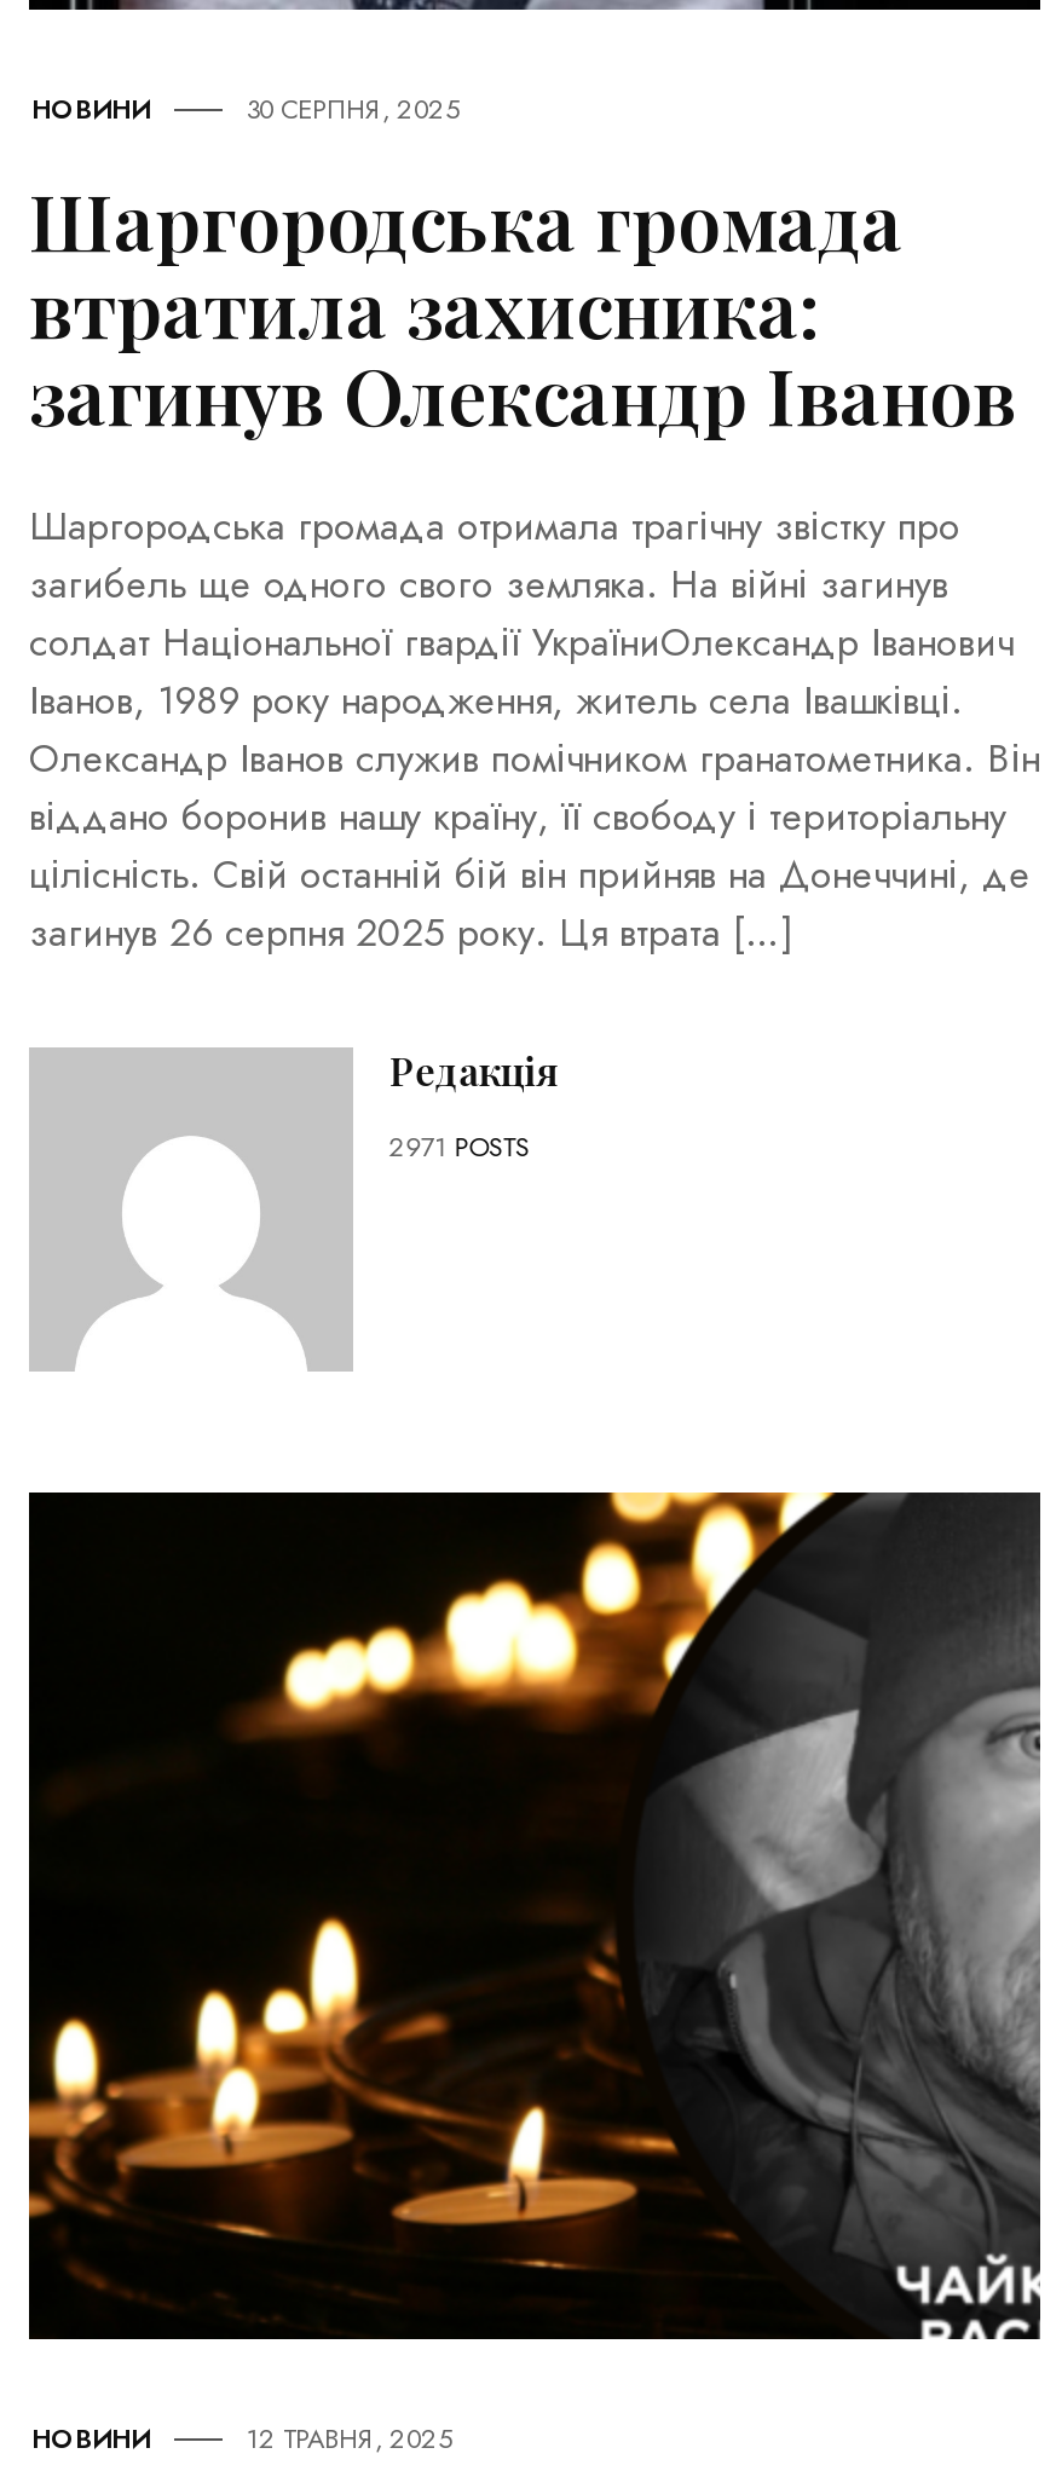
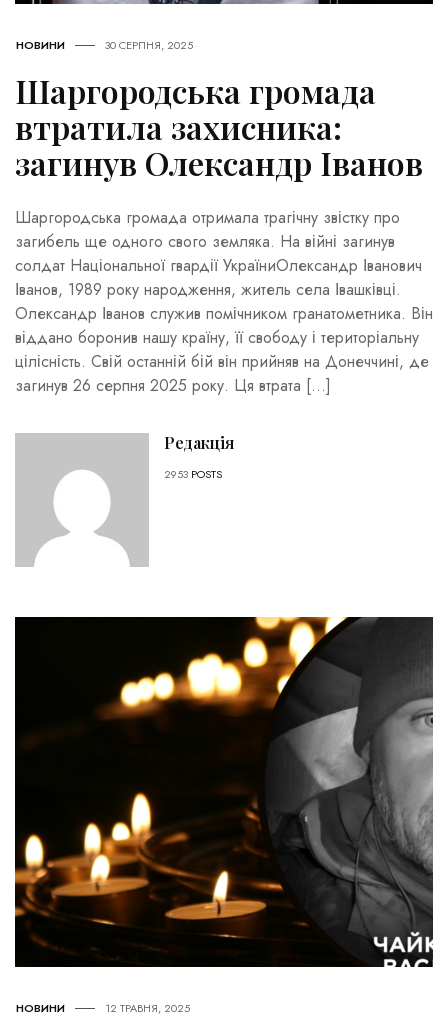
- 2971 POSTS
+ 2953 POSTS
